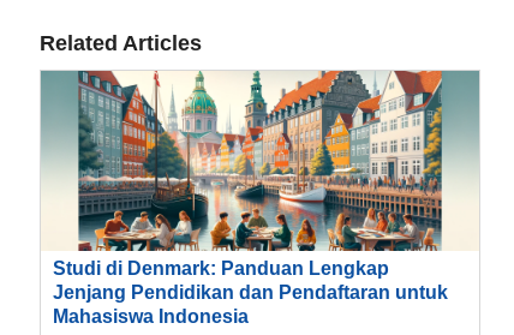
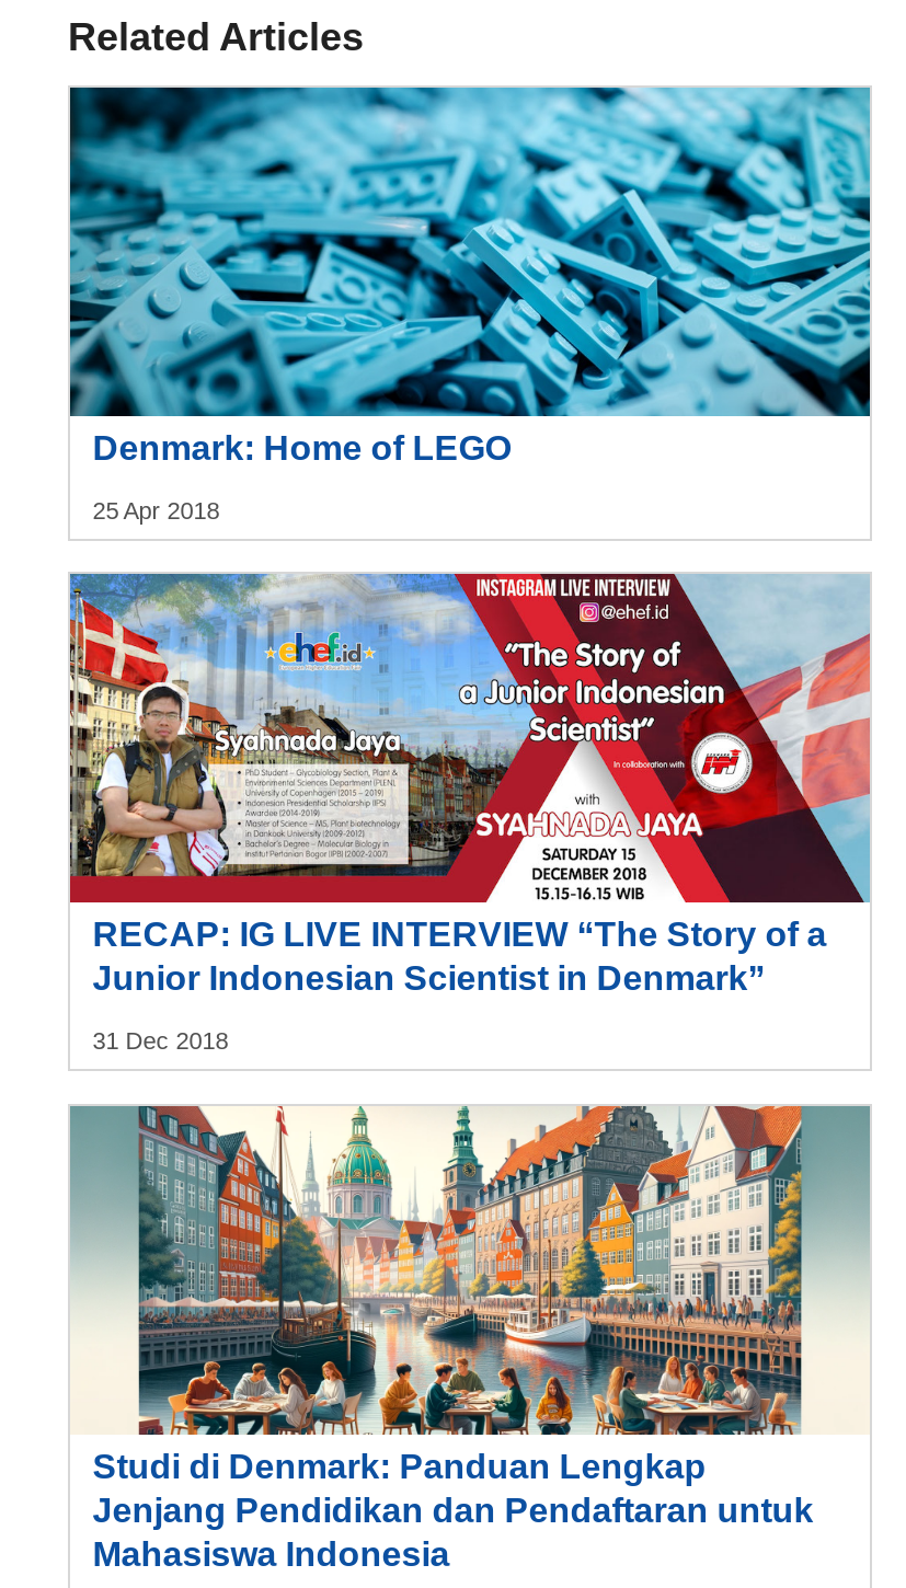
+ [image]
+ Denmark: Home of LEGO
+ 25 Apr 2018

+ [image]
+ RECAP: IG LIVE INTERVIEW “The Story of a
+ Junior Indonesian Scientist in Denmark”
+ 31 Dec 2018
